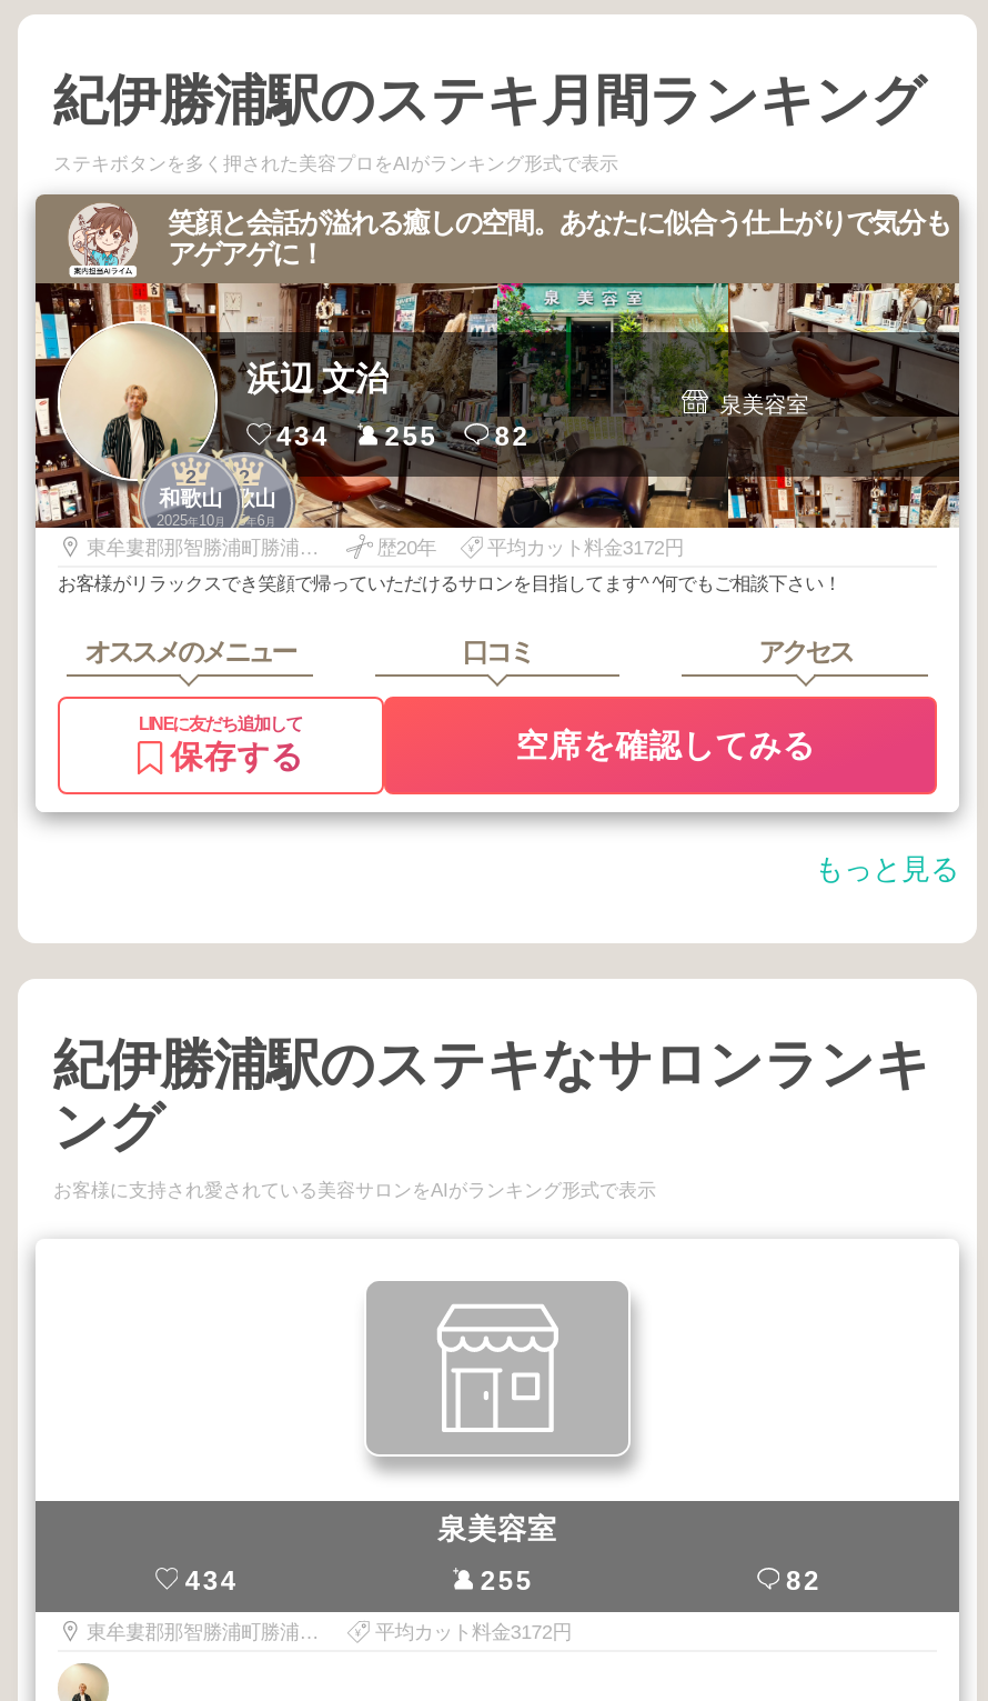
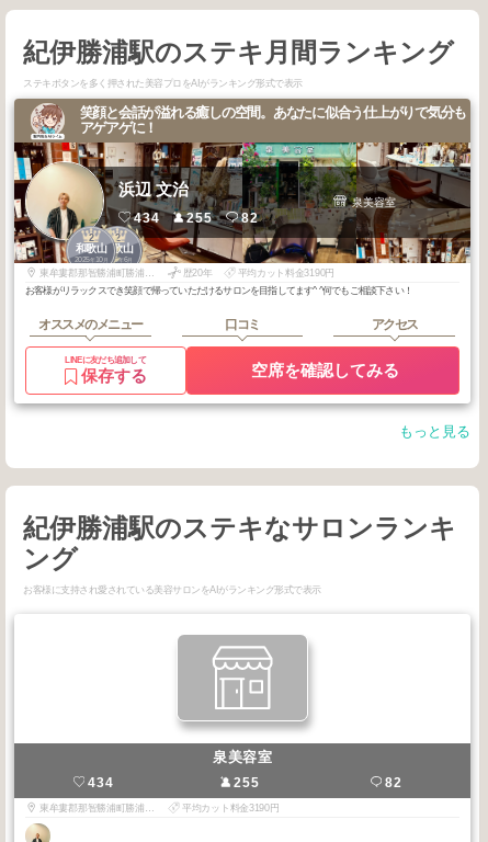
- 平均カット料金3172円
+ 平均カット料金3190円

- 平均カット料金3172円
+ 平均カット料金3190円
